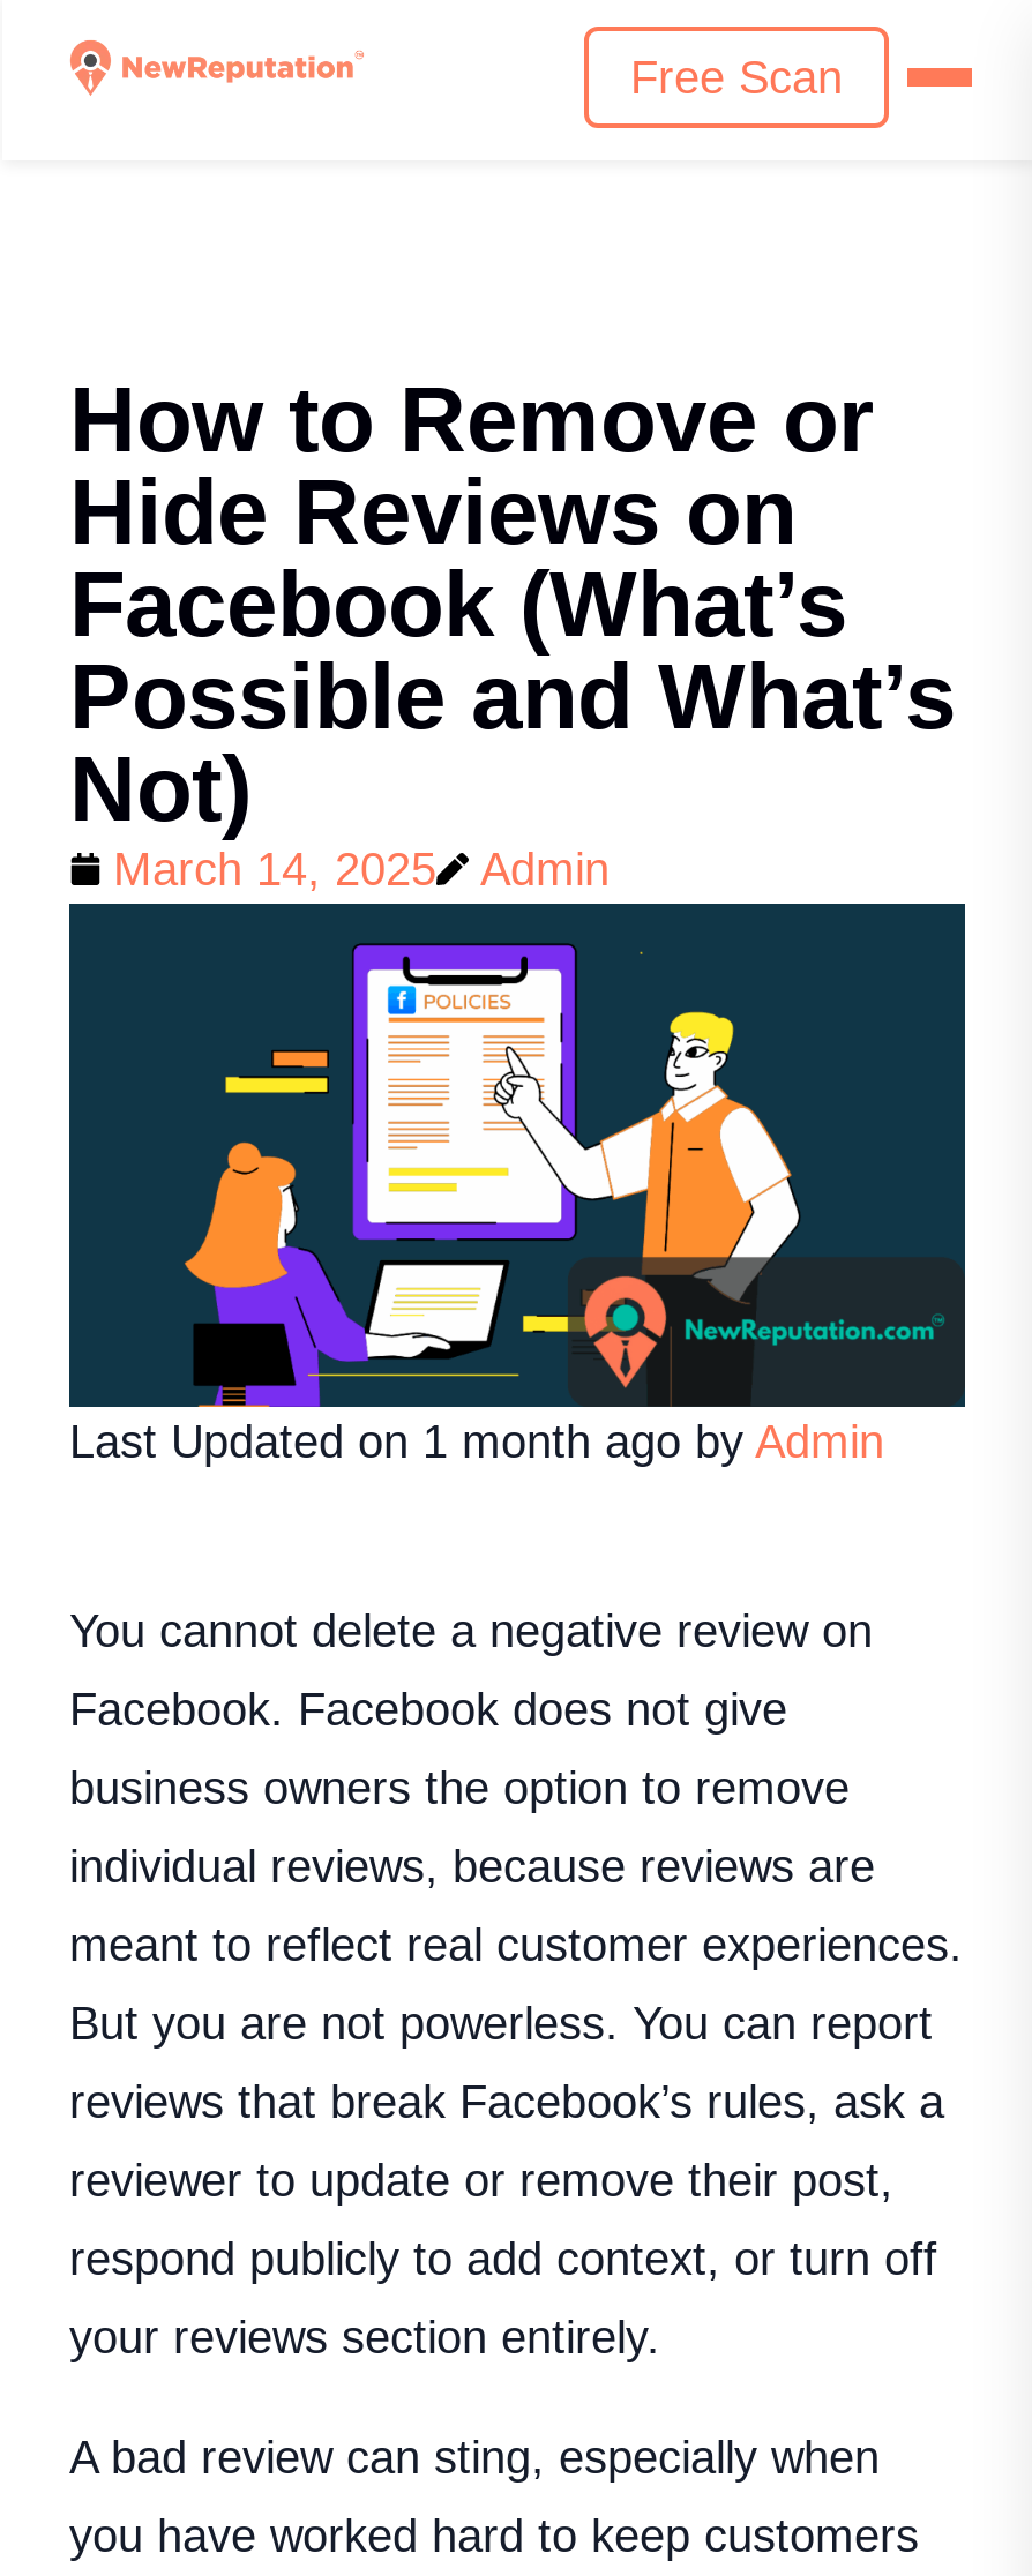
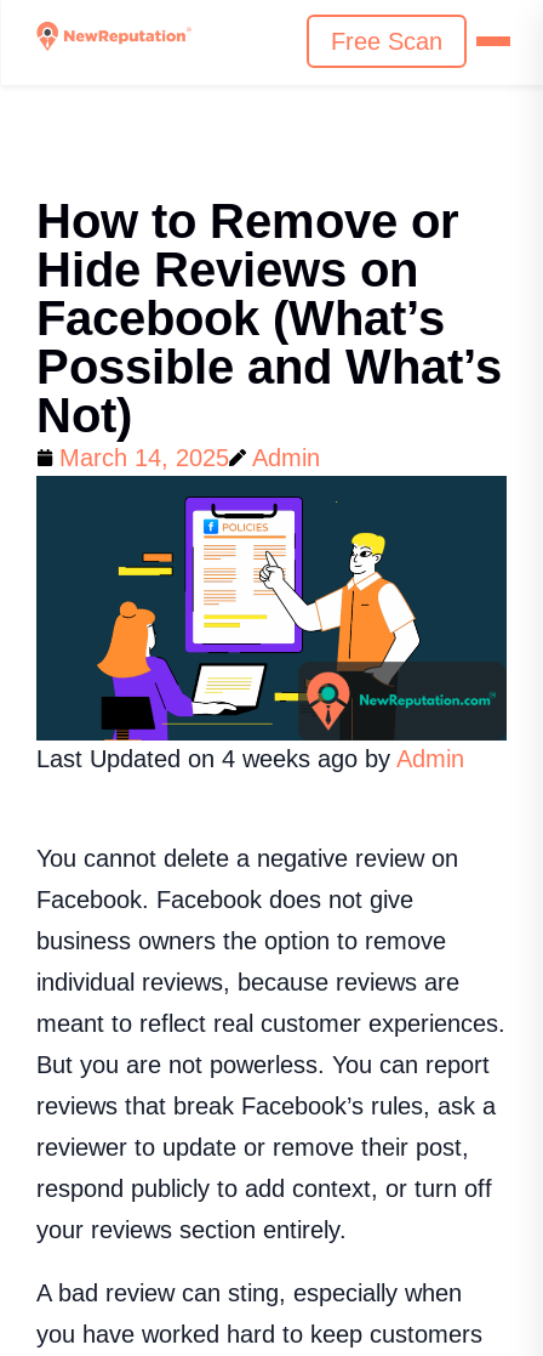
- Last Updated on 1 month ago by Admin
+ Last Updated on 4 weeks ago by Admin
